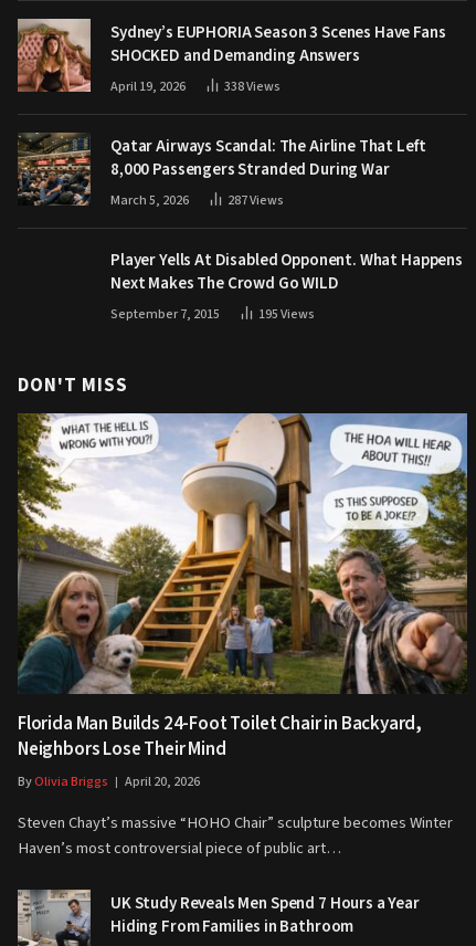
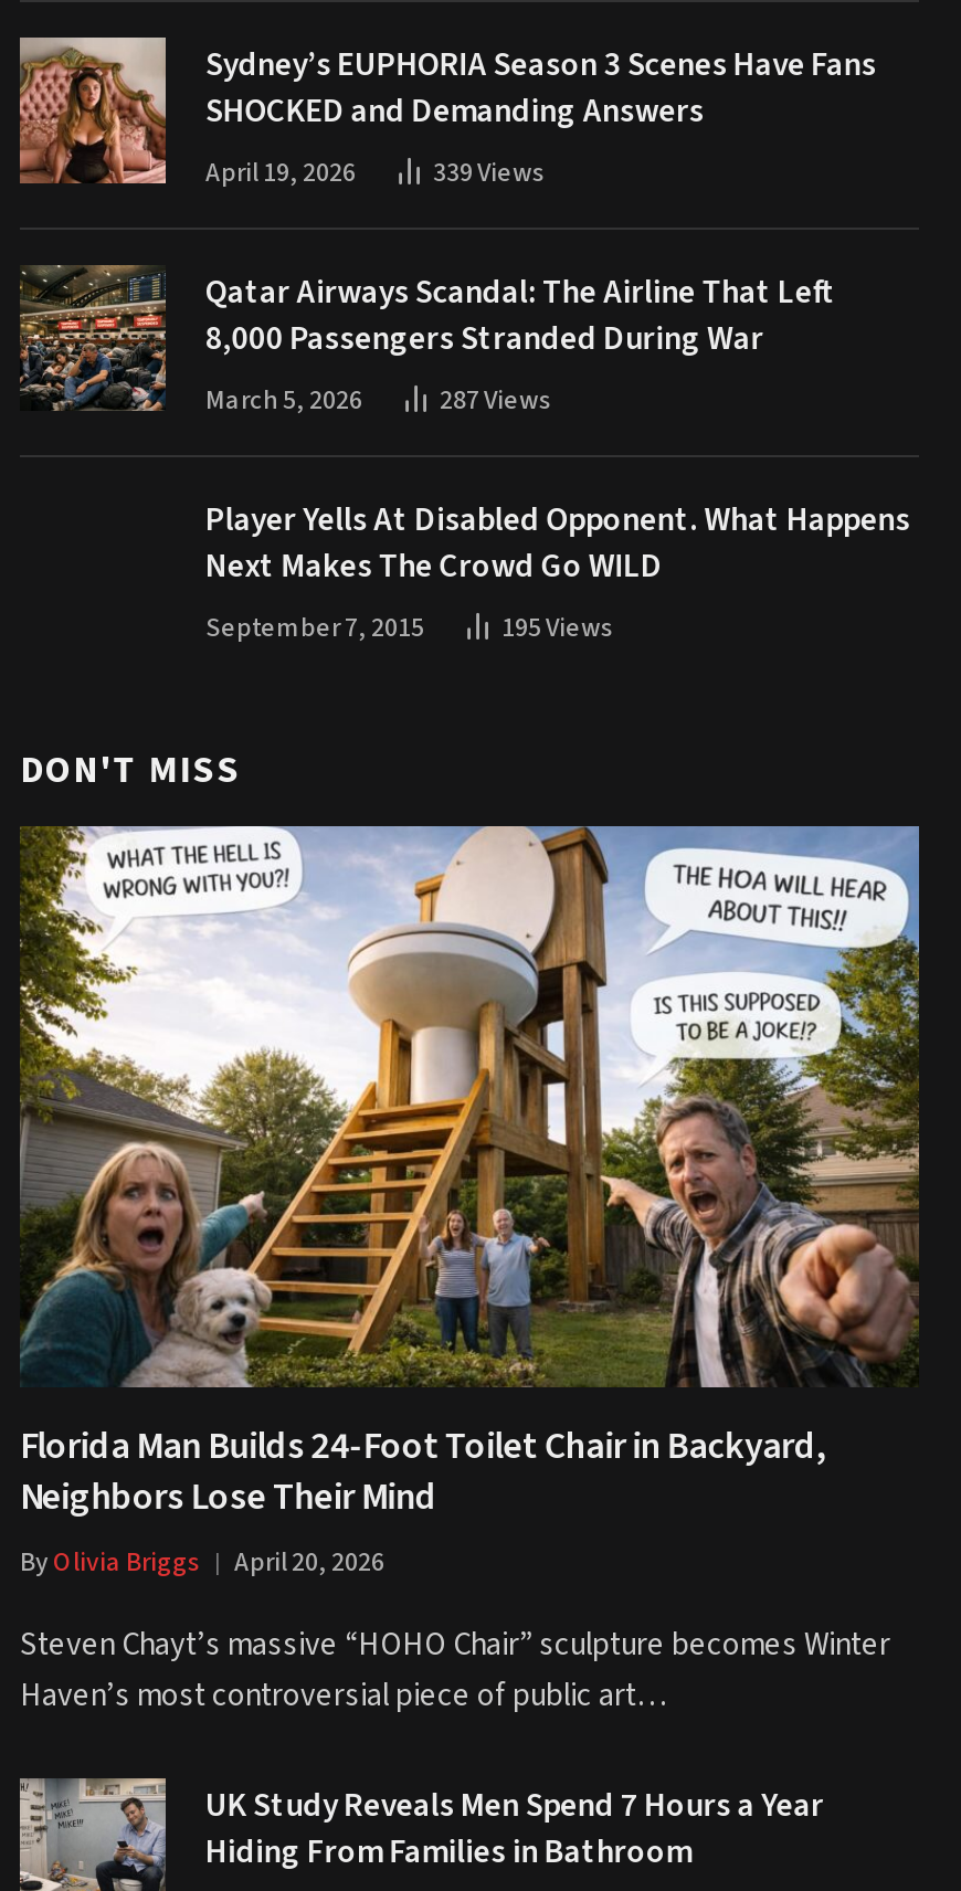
- 338Views
+ 339Views
